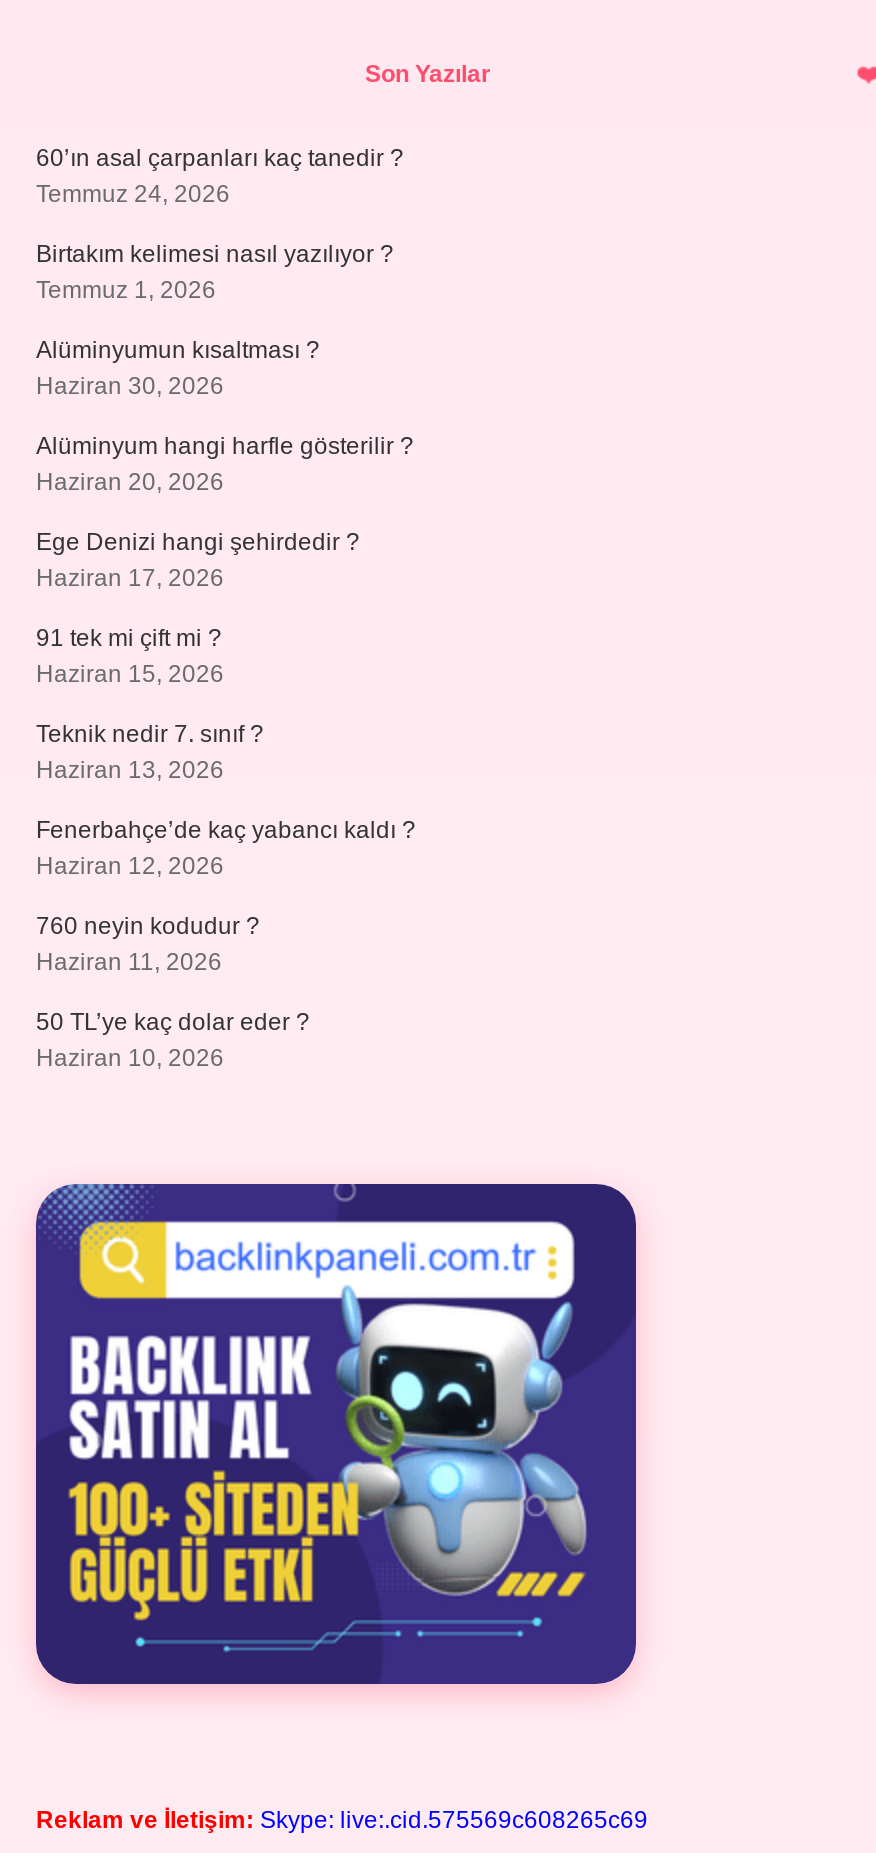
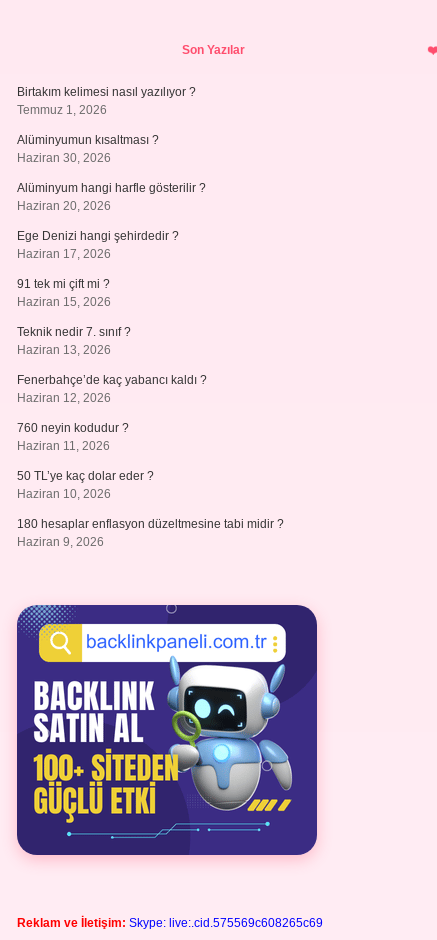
- 60’ın asal çarpanları kaç tanedir ?
- Temmuz 24, 2026

moved up: Birtakım kelimesi nasıl yazılıyor ? | Temmuz 1, 2026 | Alüminyumun kısaltması ? | ... | 50 TL’ye kaç dolar eder ? | Haziran 10, 2026

+ 180 hesaplar enflasyon düzeltmesine tabi midir ?
+ Haziran 9, 2026
